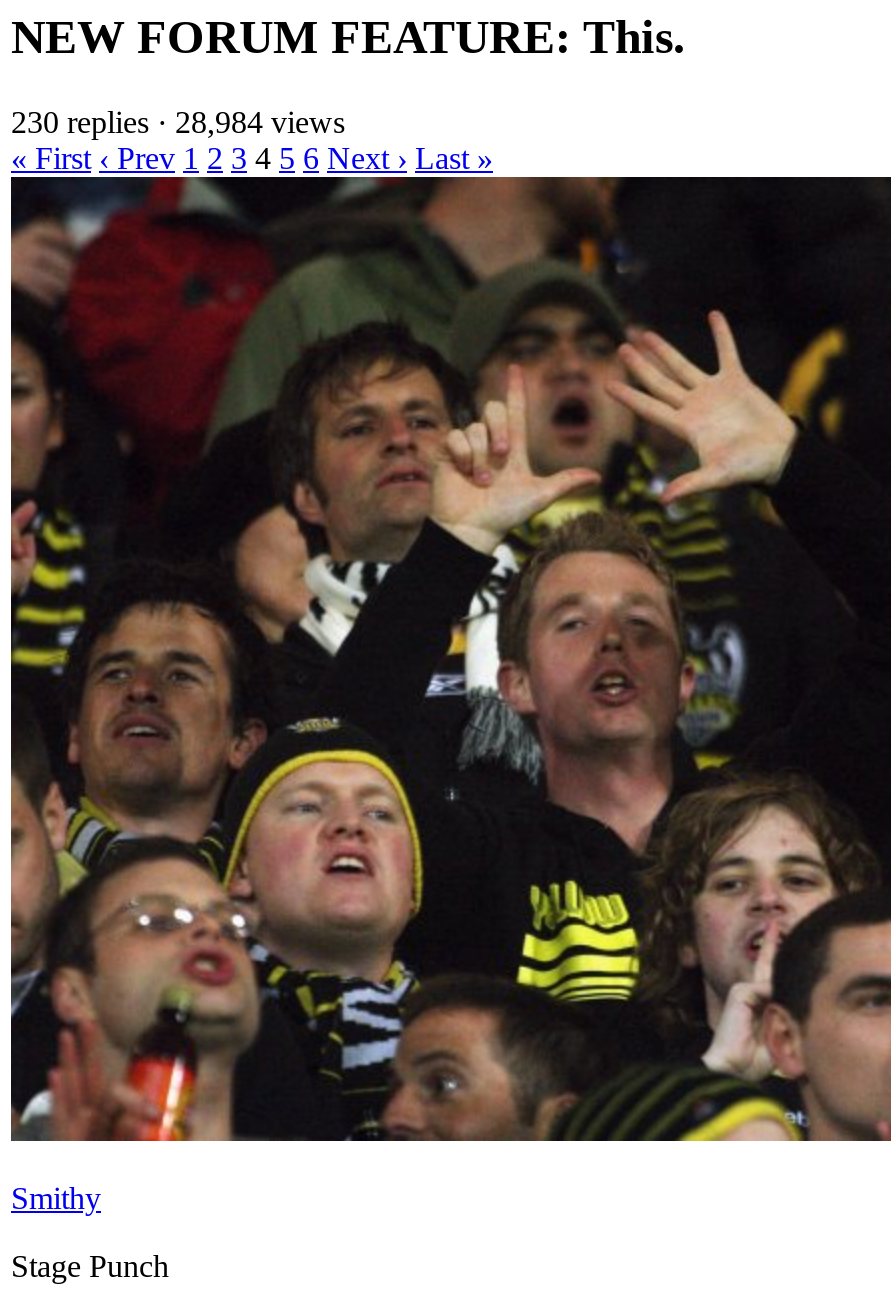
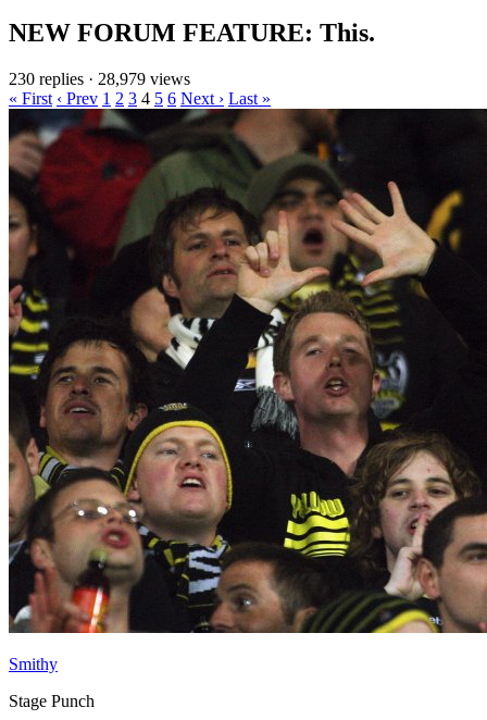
- 230 replies · 28,984 views
+ 230 replies · 28,979 views
